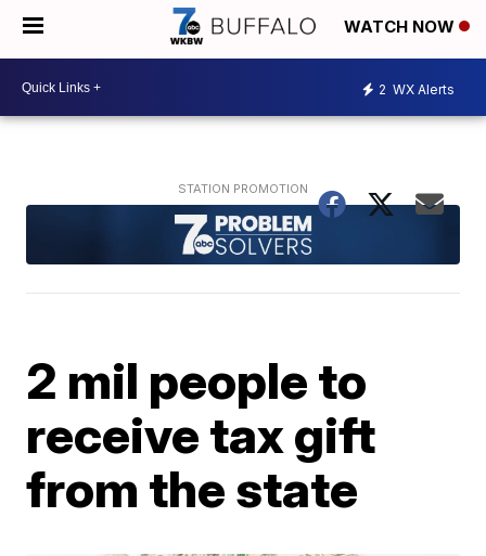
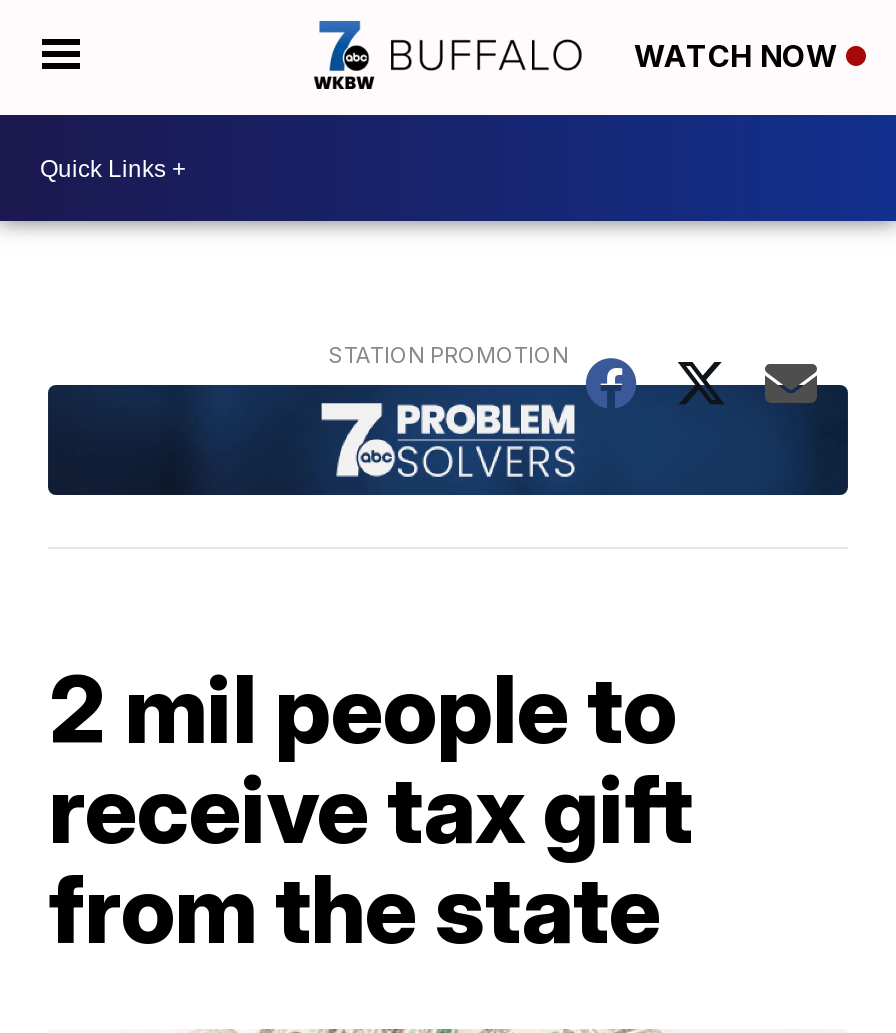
- 2 WX Alerts
